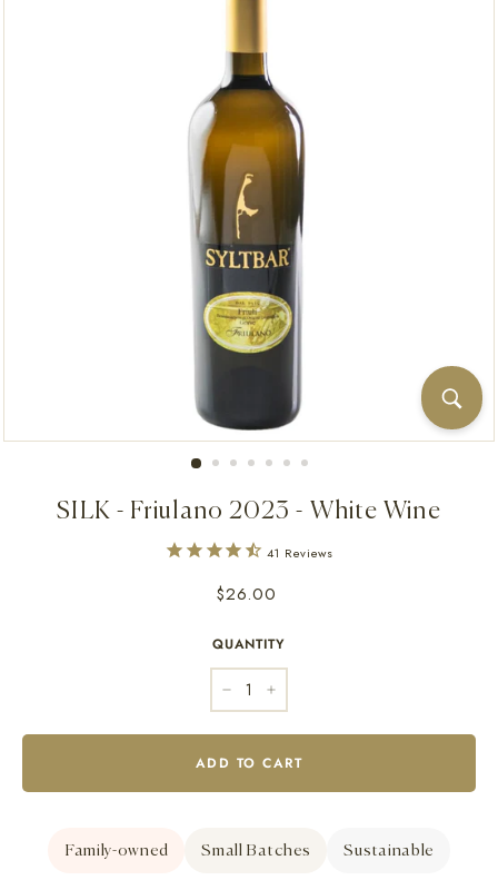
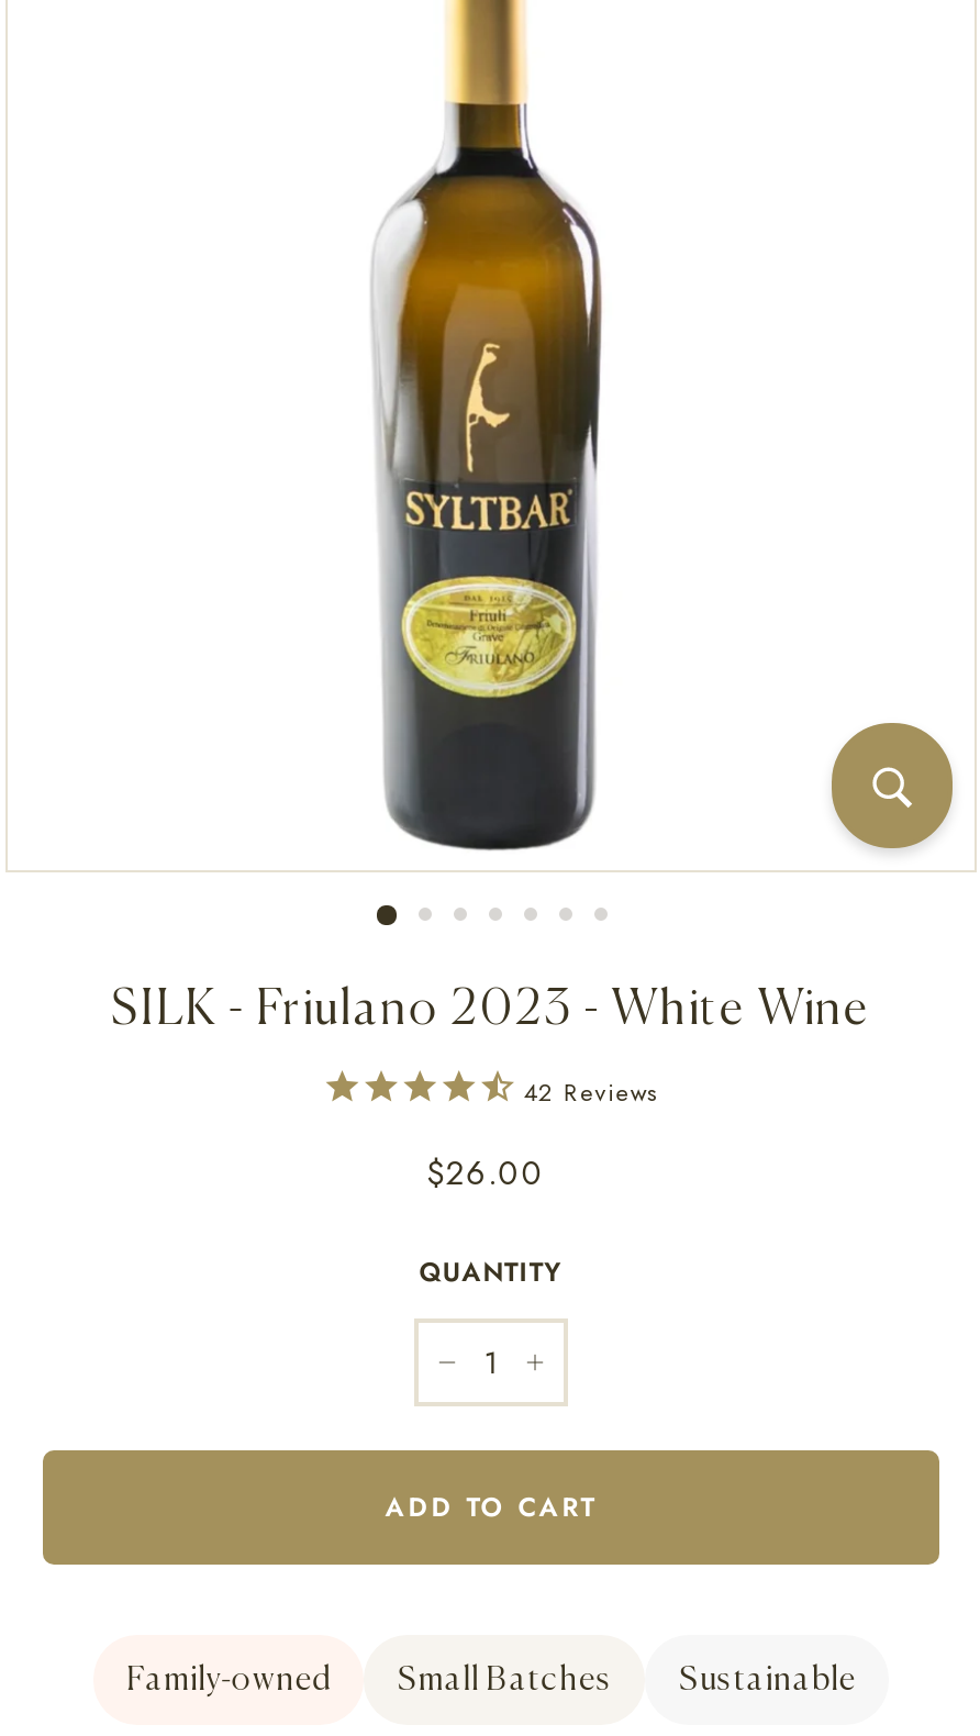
- 41 Reviews
+ 42 Reviews
